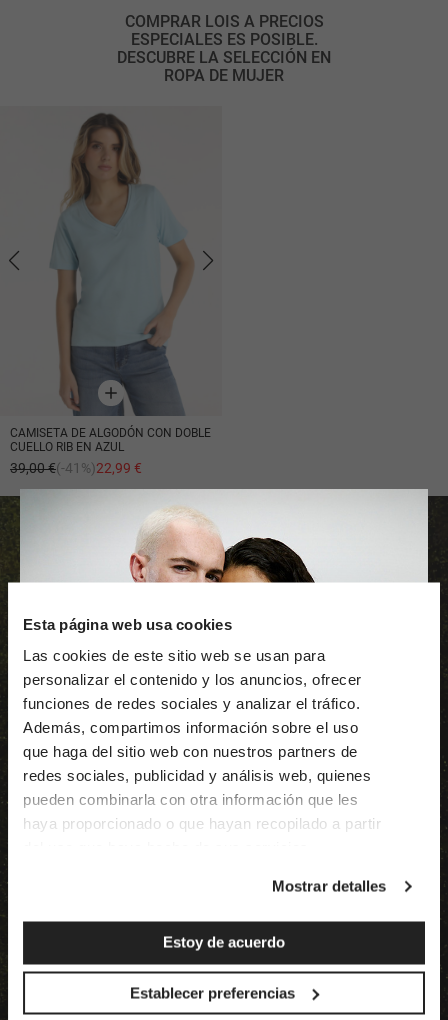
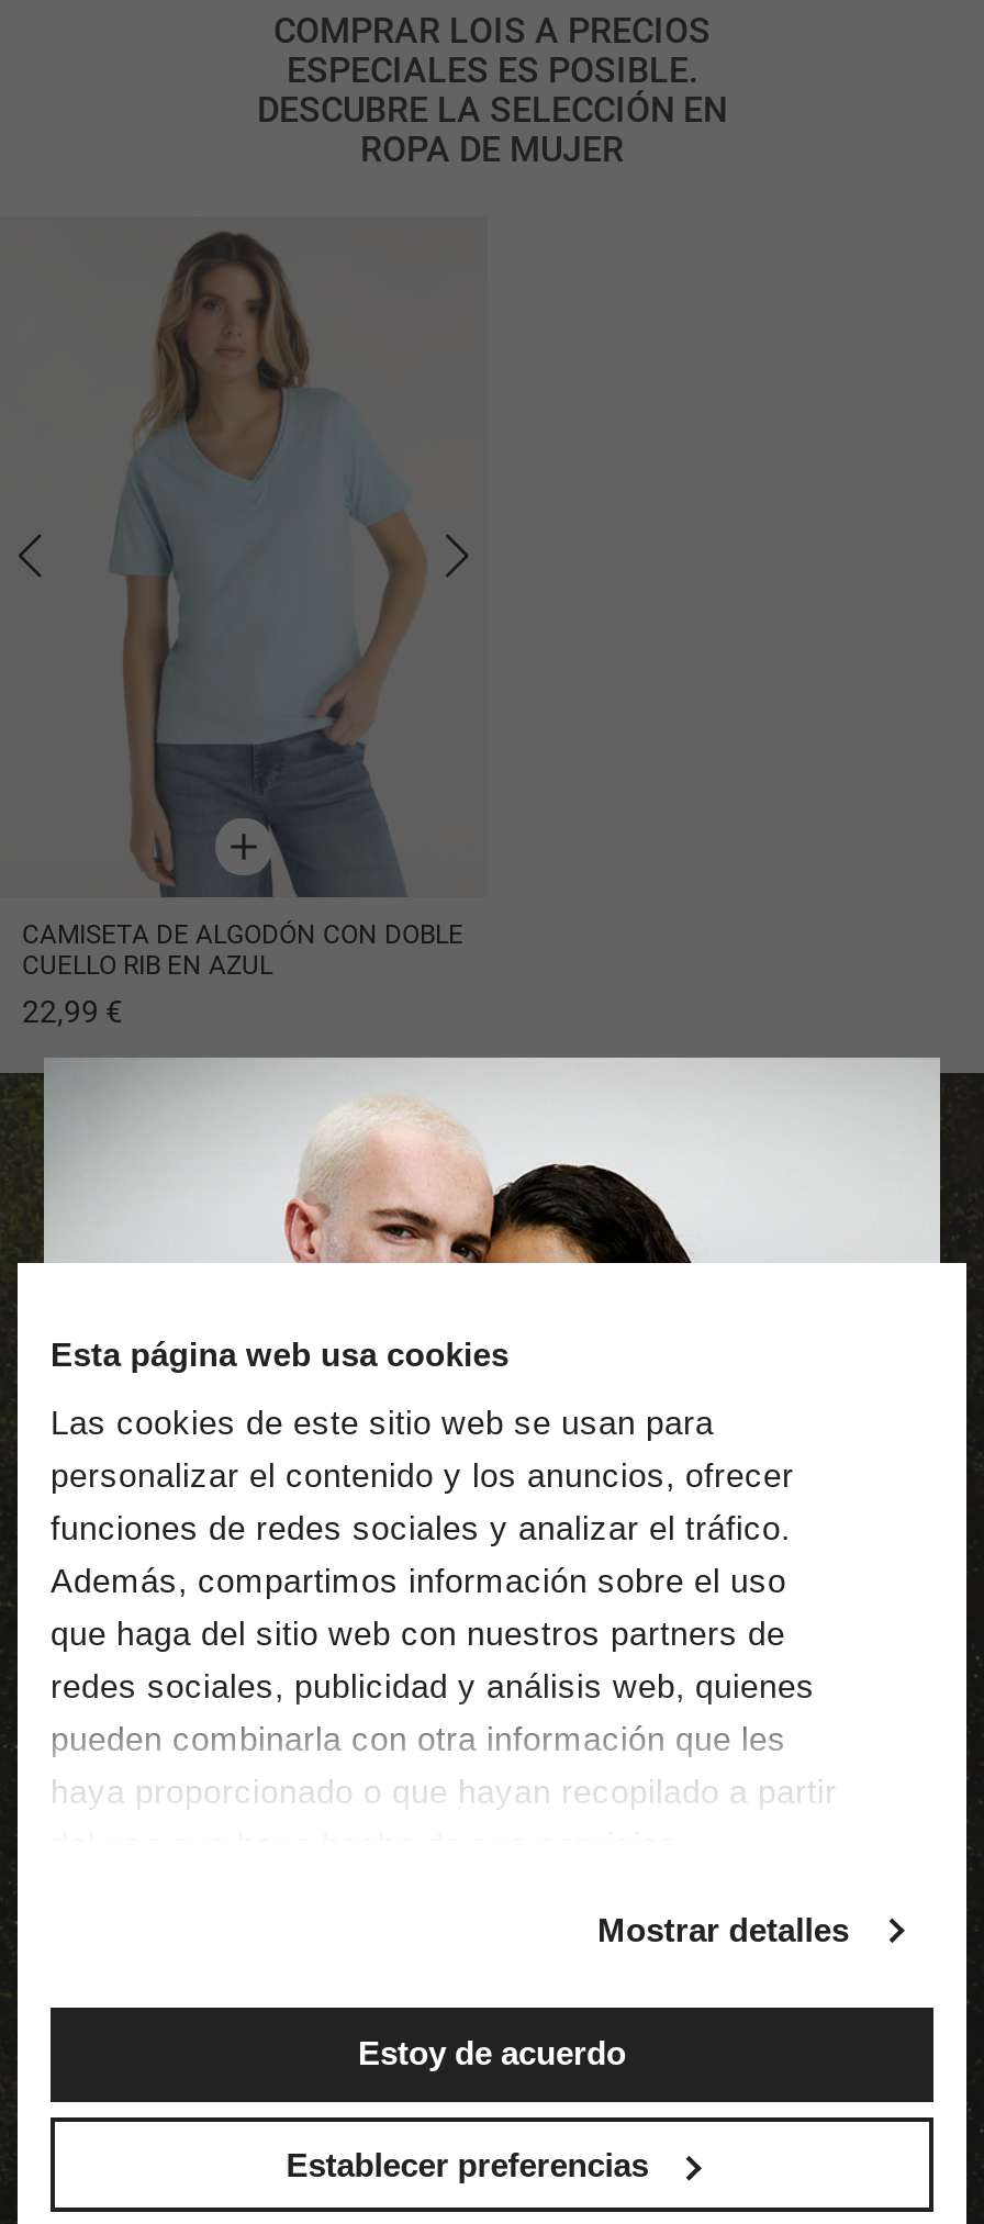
- 39,00 €(-41%)22,99 €
+ 22,99 €
